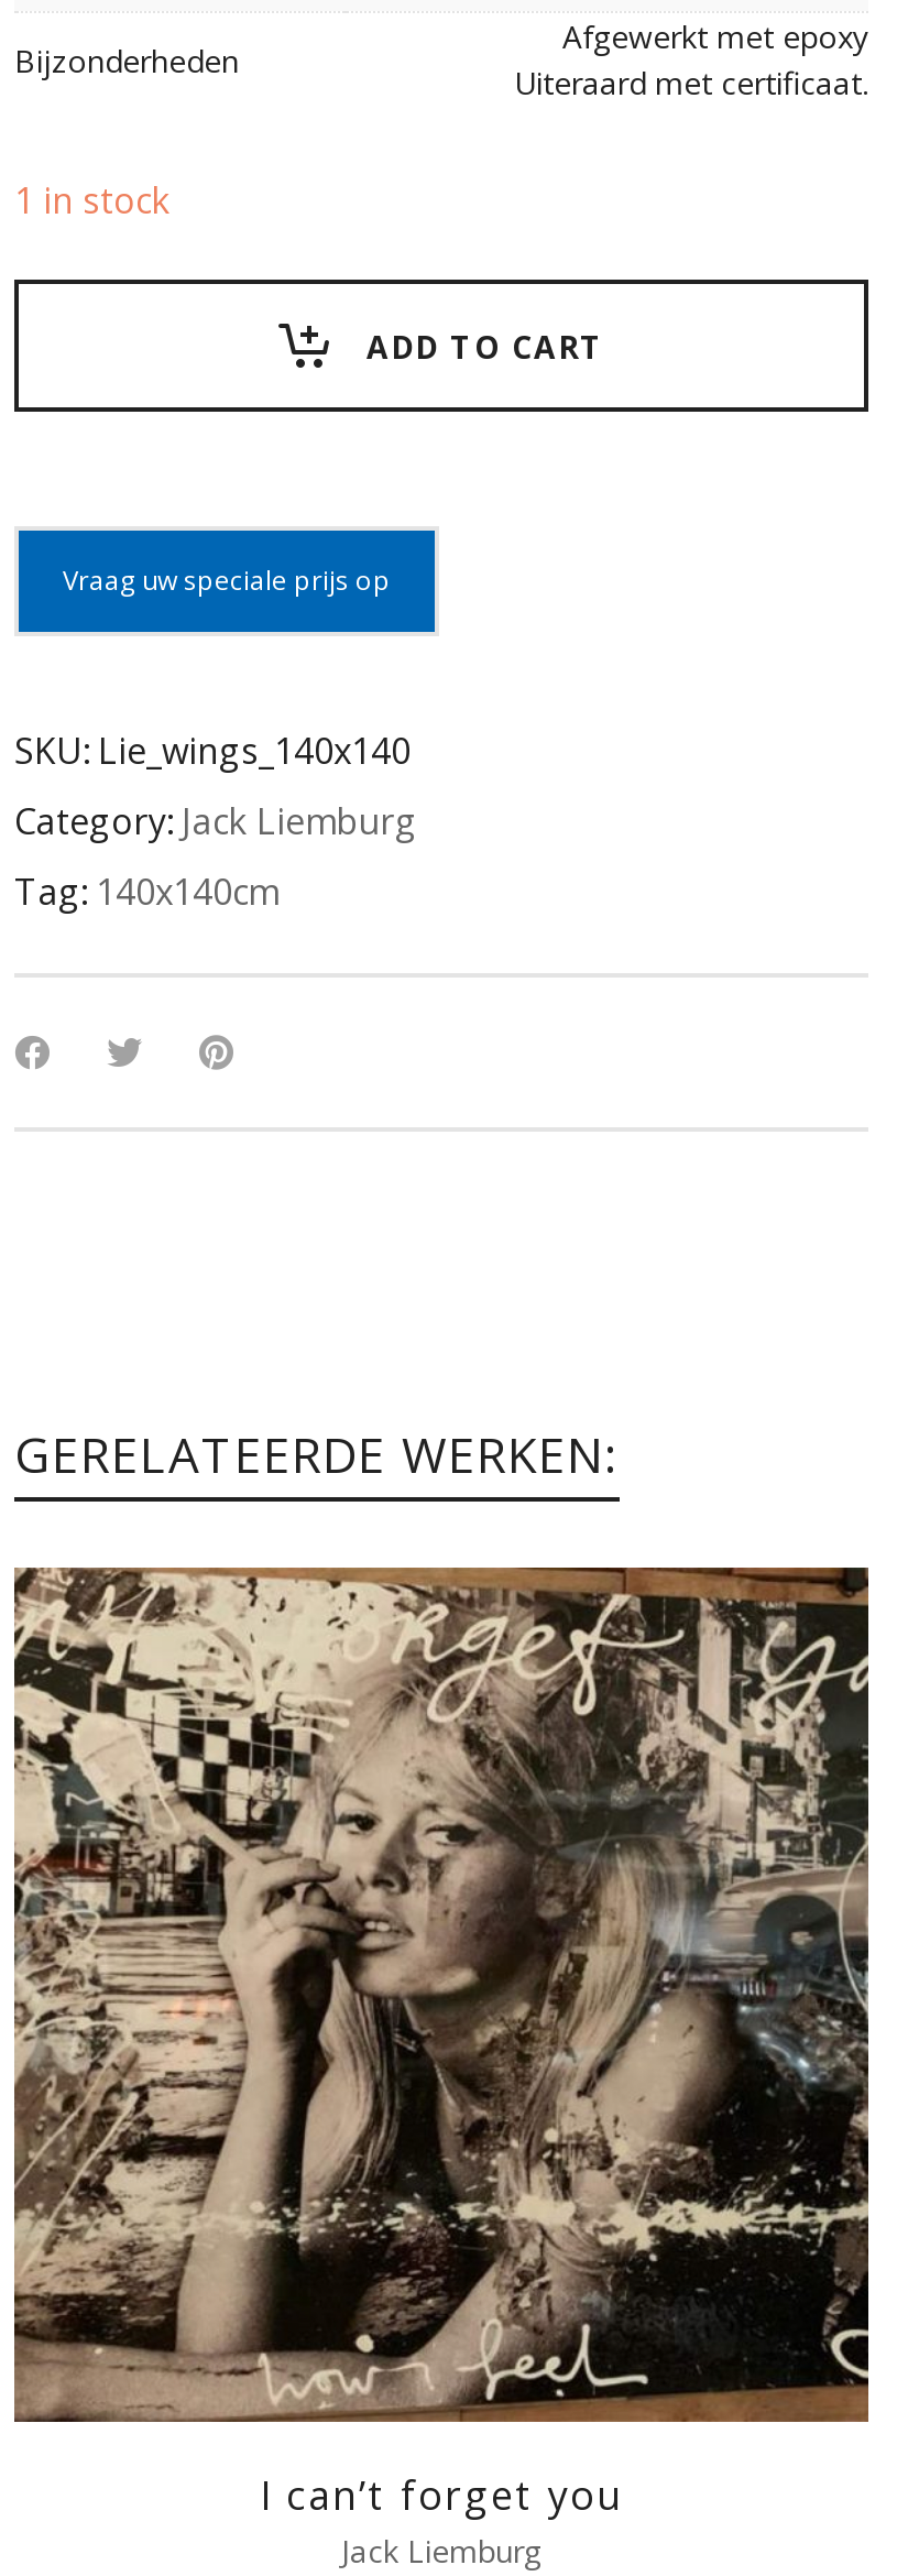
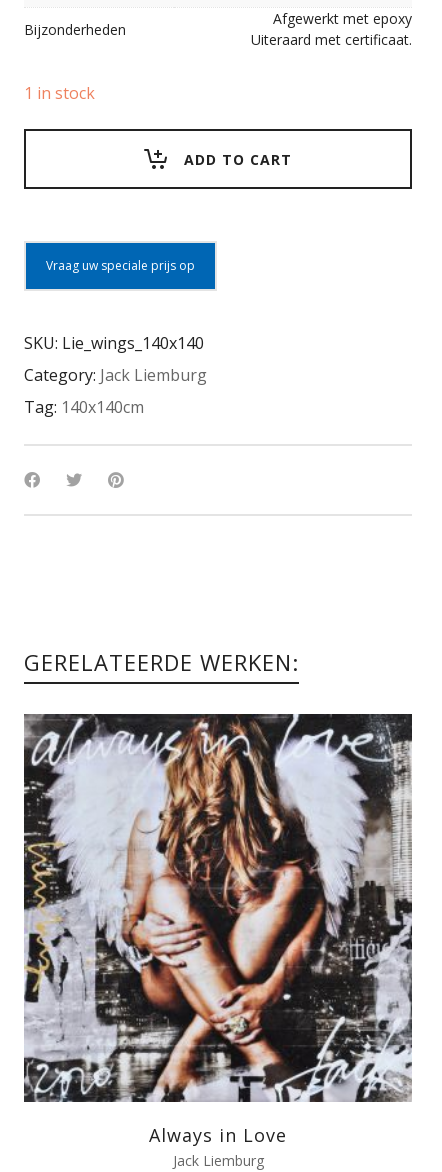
- [image]
- I can’t forget you
+ [image]
+ Always in Love
